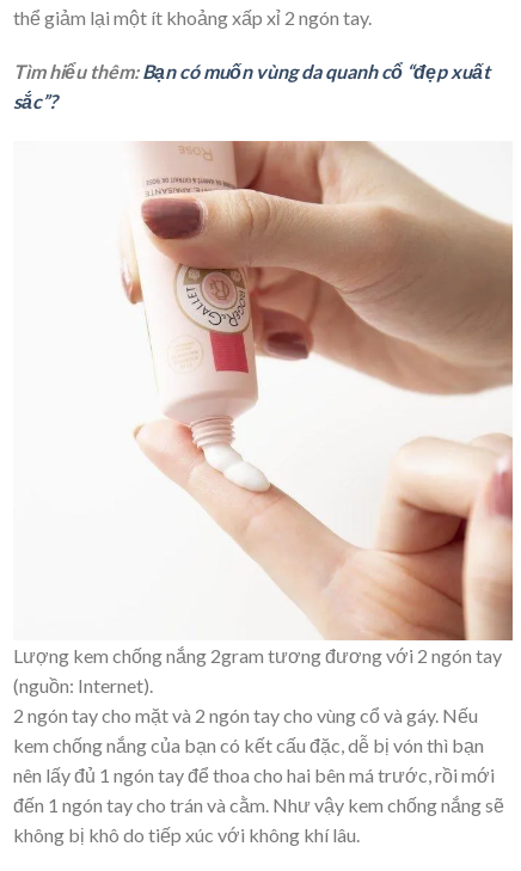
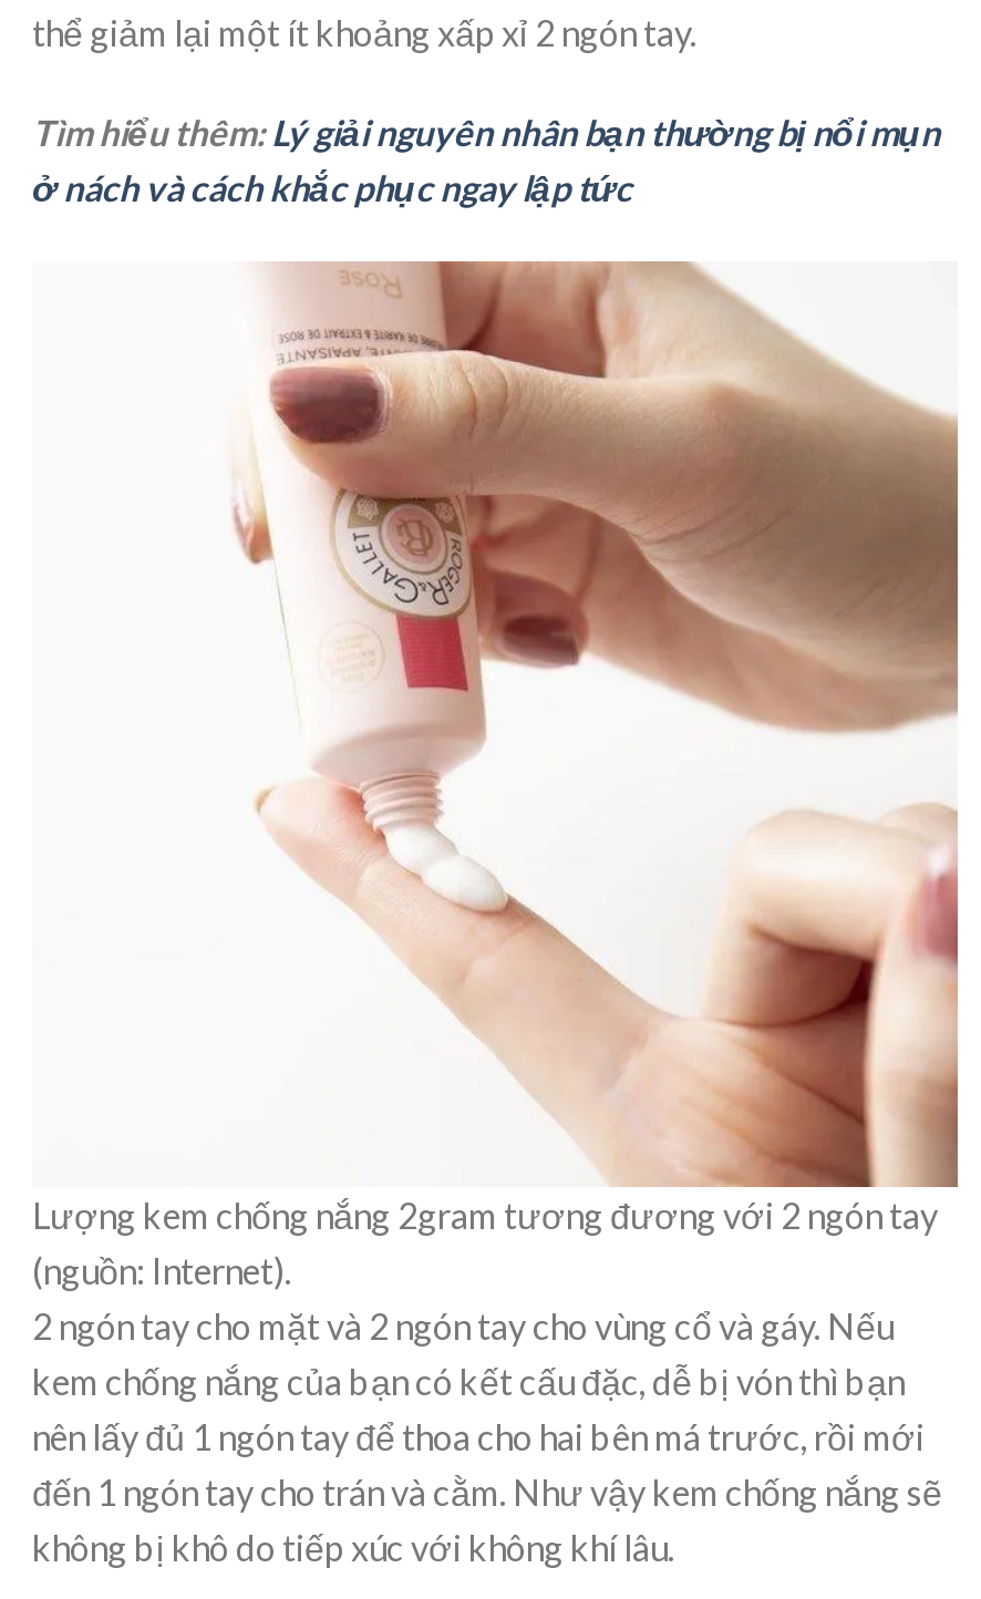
- Tìm hiểu thêm: Bạn có muốn vùng da quanh cổ “đẹp xuất
- sắc”?
+ Tìm hiểu thêm: Lý giải nguyên nhân bạn thường bị nổi mụn
+ ở nách và cách khắc phục ngay lập tức
